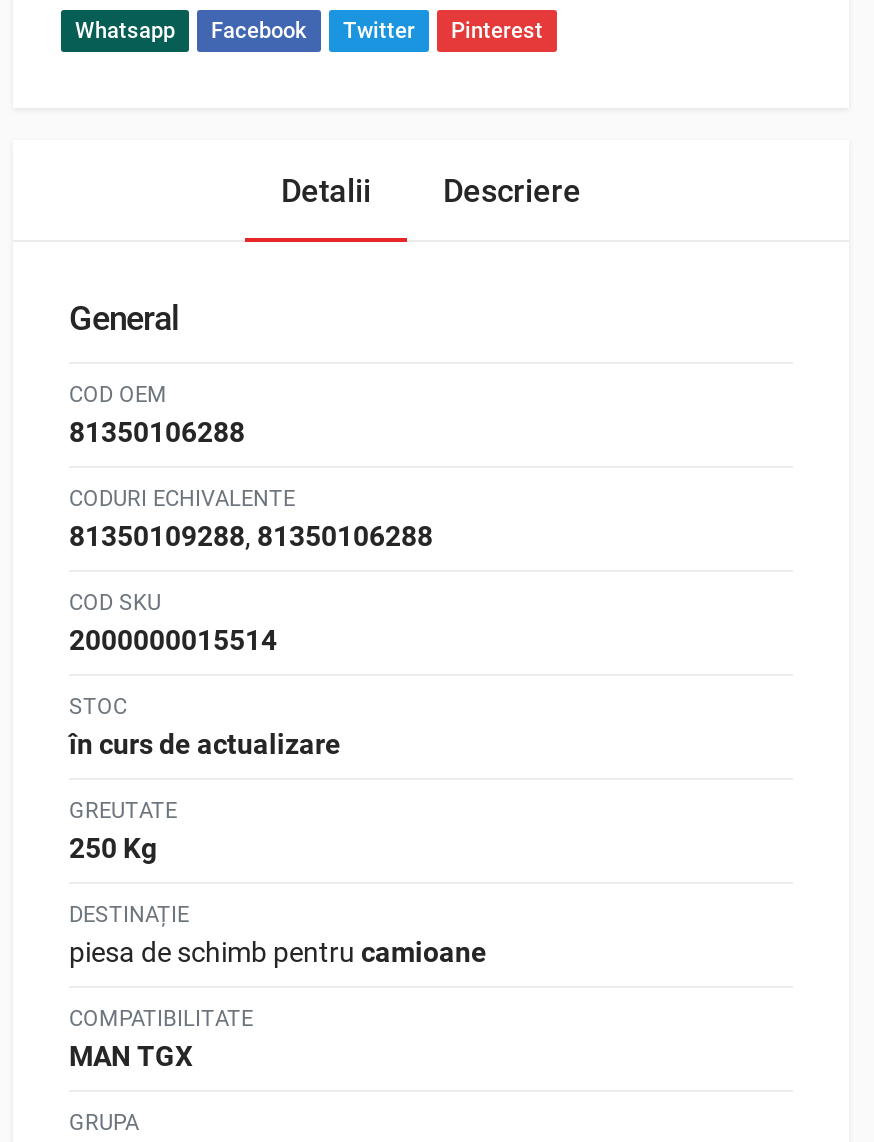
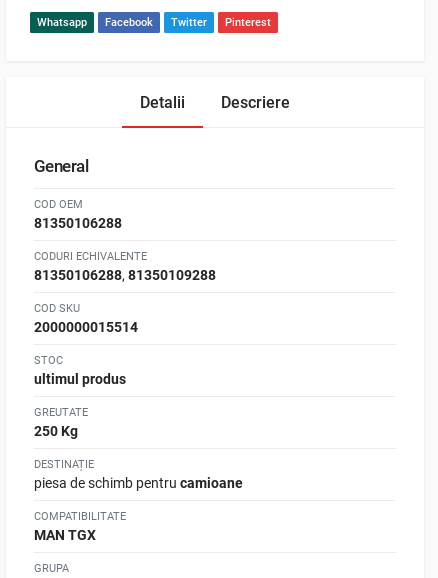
- 81350109288, 81350106288
+ 81350106288, 81350109288

- în curs de actualizare
+ ultimul produs
